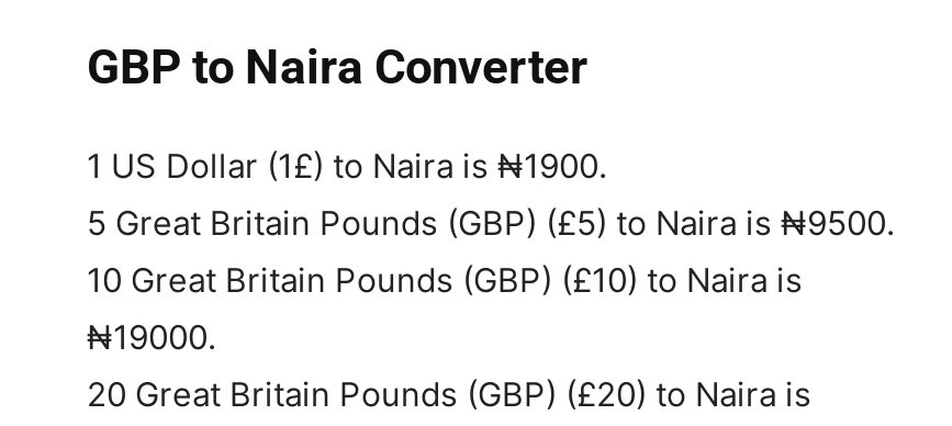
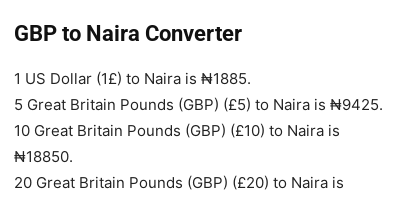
- 1 US Dollar (1£) to Naira is ₦1900.
+ 1 US Dollar (1£) to Naira is ₦1885.

- 5 Great Britain Pounds (GBP) (£5) to Naira is ₦9500.
+ 5 Great Britain Pounds (GBP) (£5) to Naira is ₦9425.

- ₦19000.
+ ₦18850.
